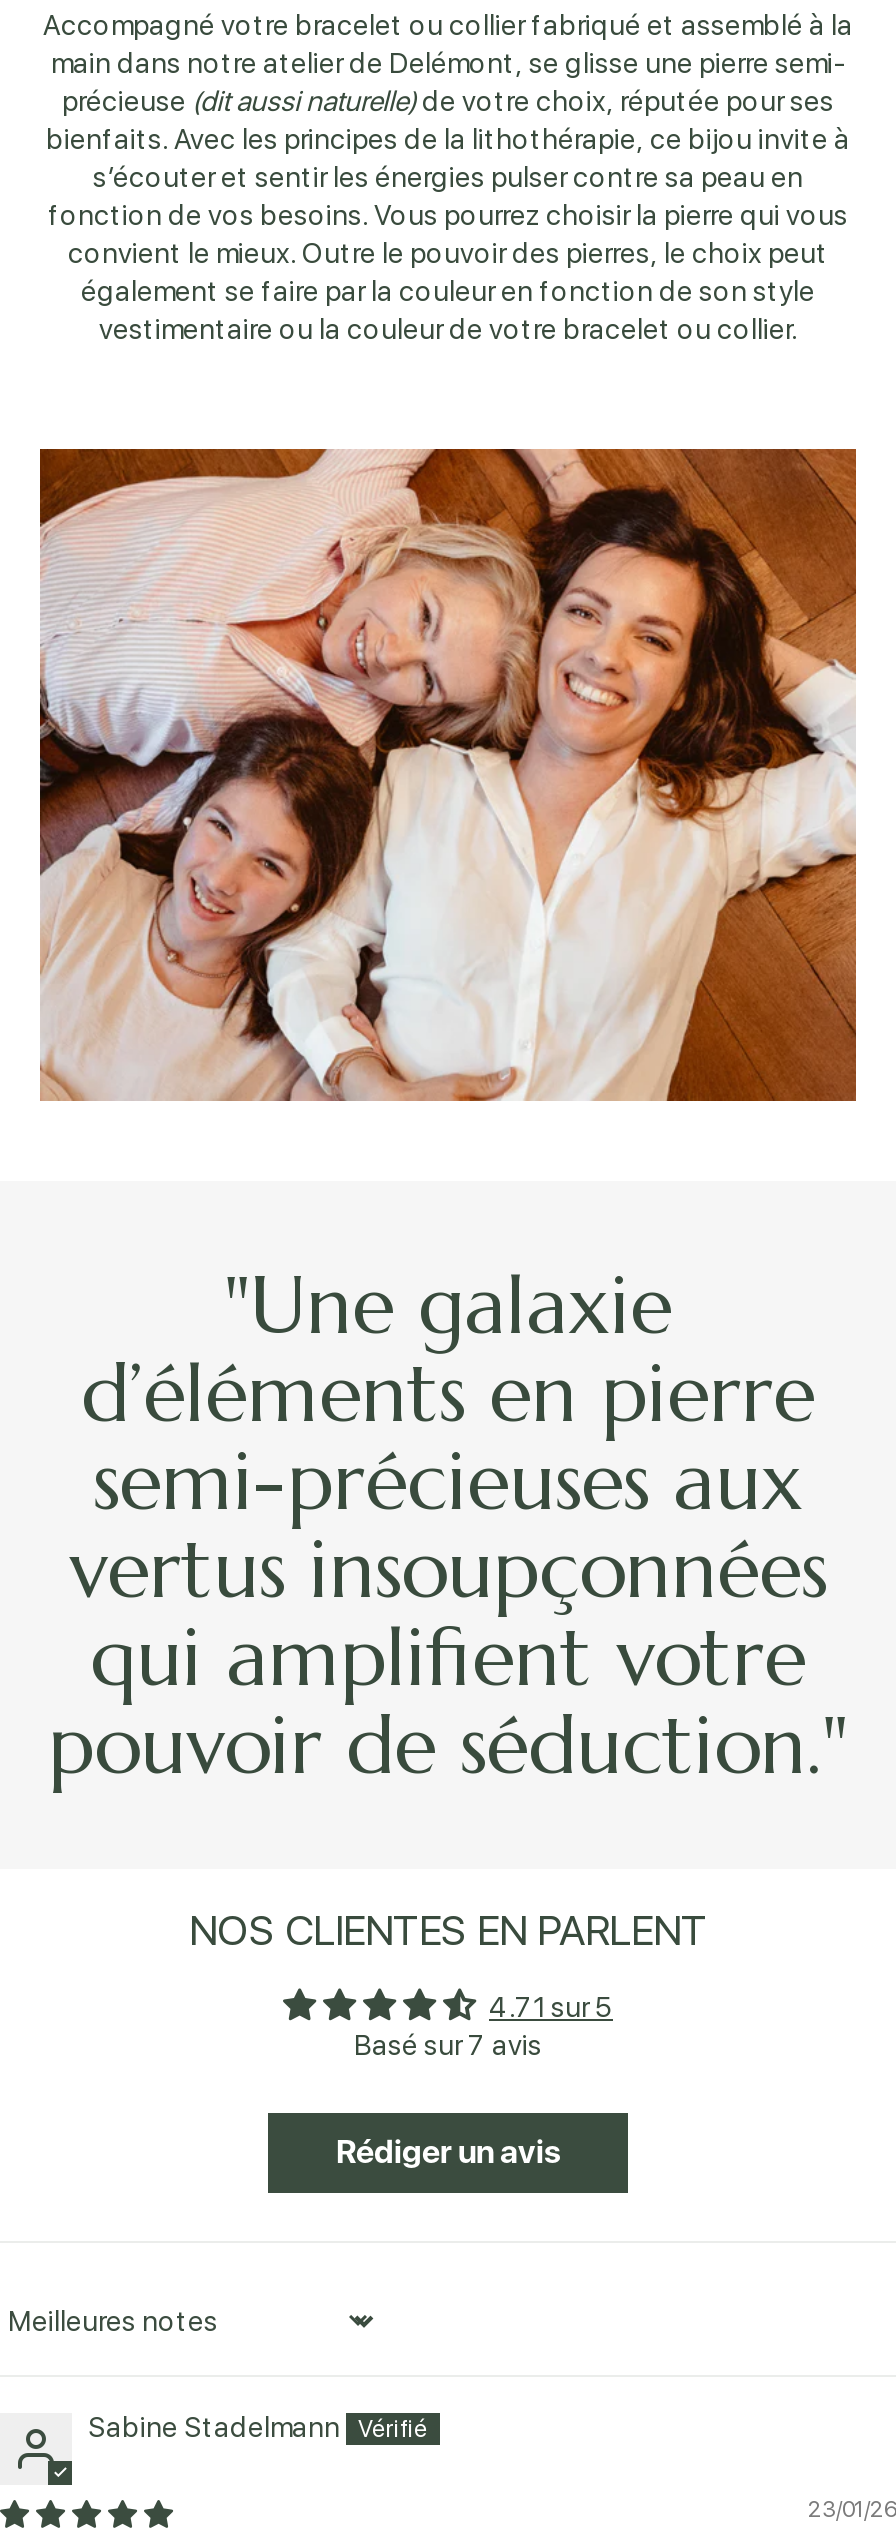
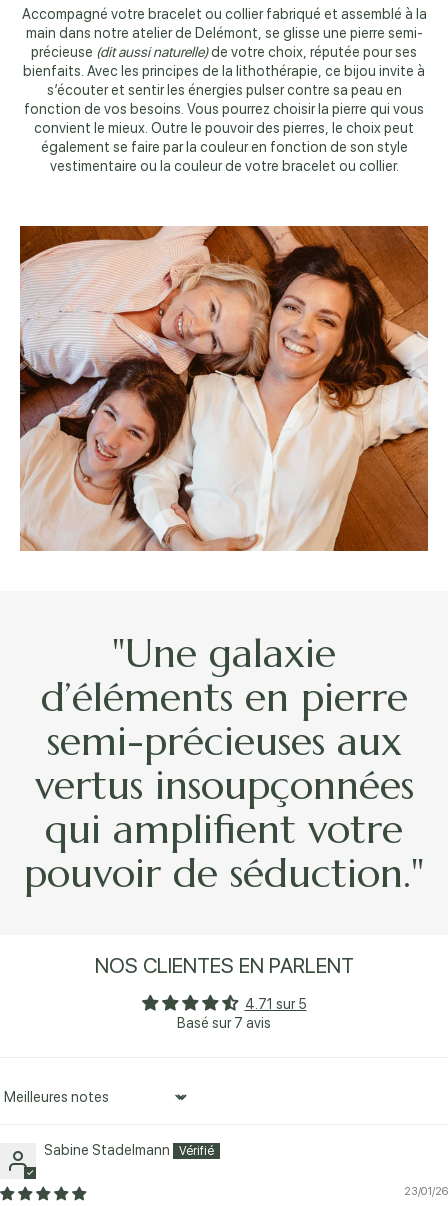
- Rédiger un avis
